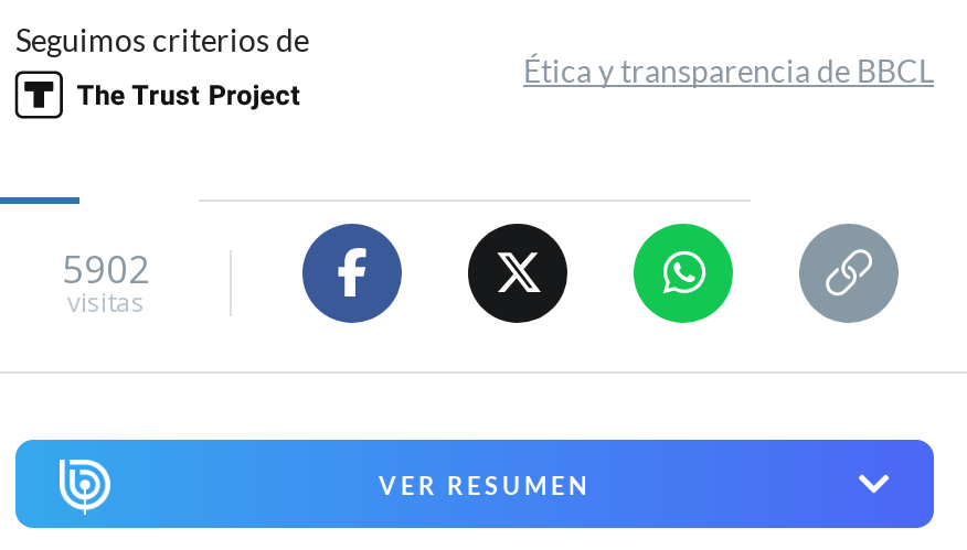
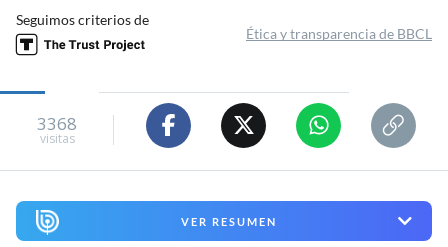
- 5902
+ 3368
